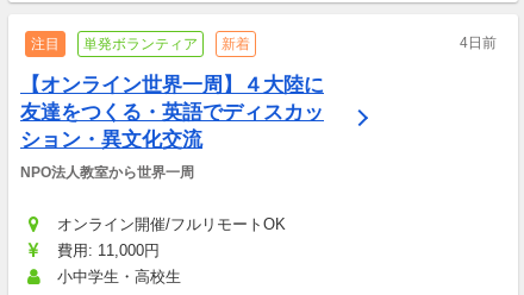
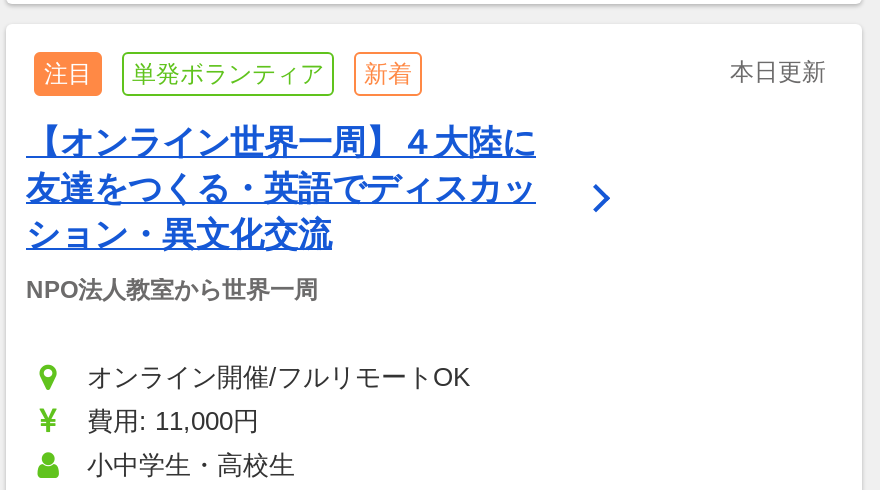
- 4日前
+ 本日更新
